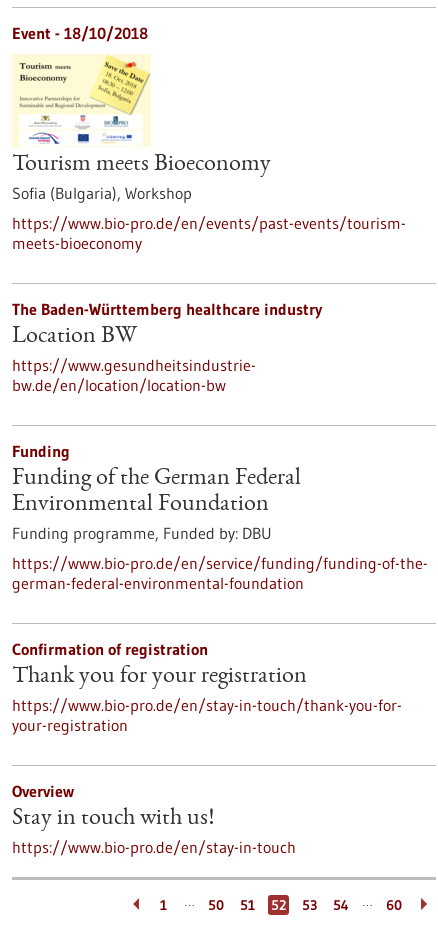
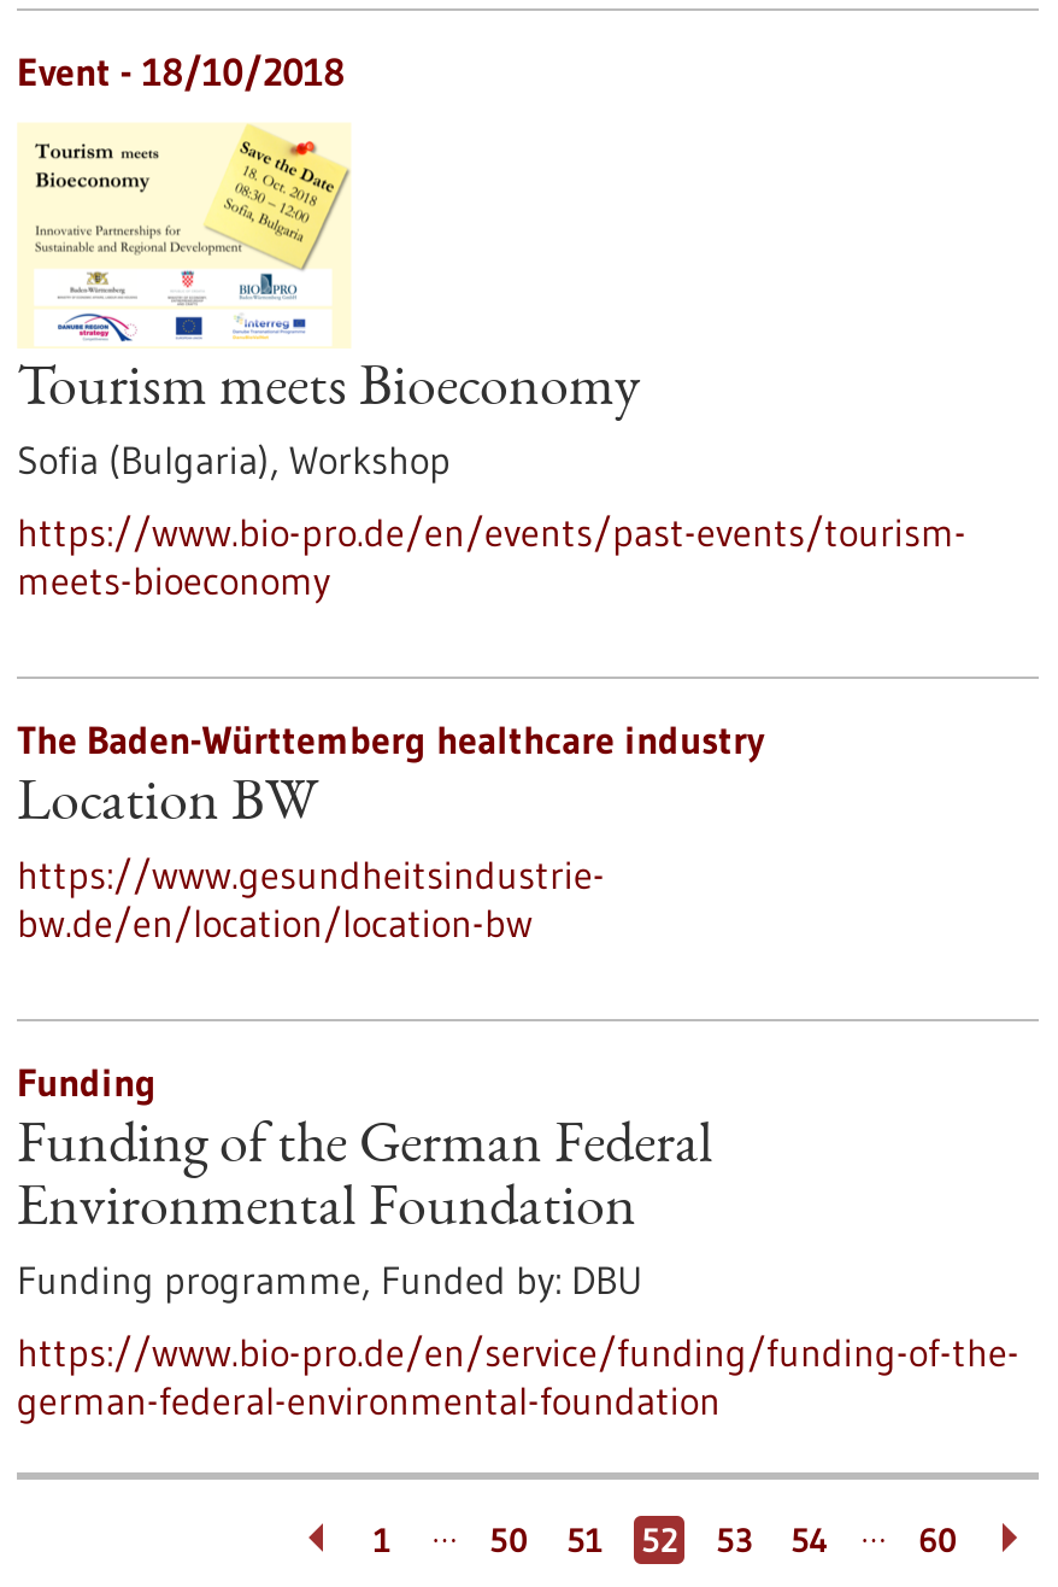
- Confirmation of registration
- Thank you for your registration
- https://www.bio-pro.de/en/stay-in-touch/thank-you-for-
- your-registration
- Overview
- Stay in touch with us!
- https://www.bio-pro.de/en/stay-in-touch
